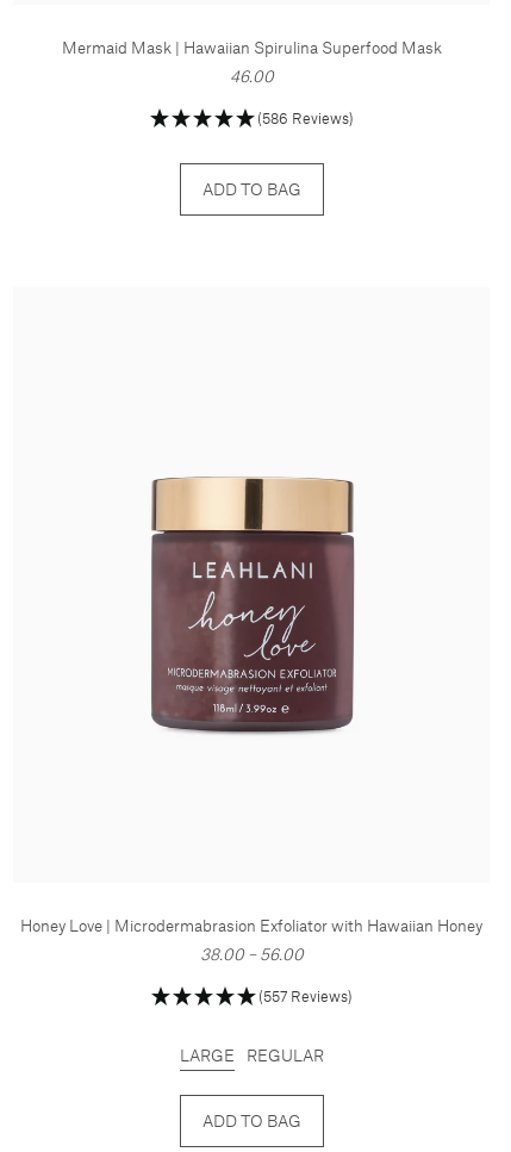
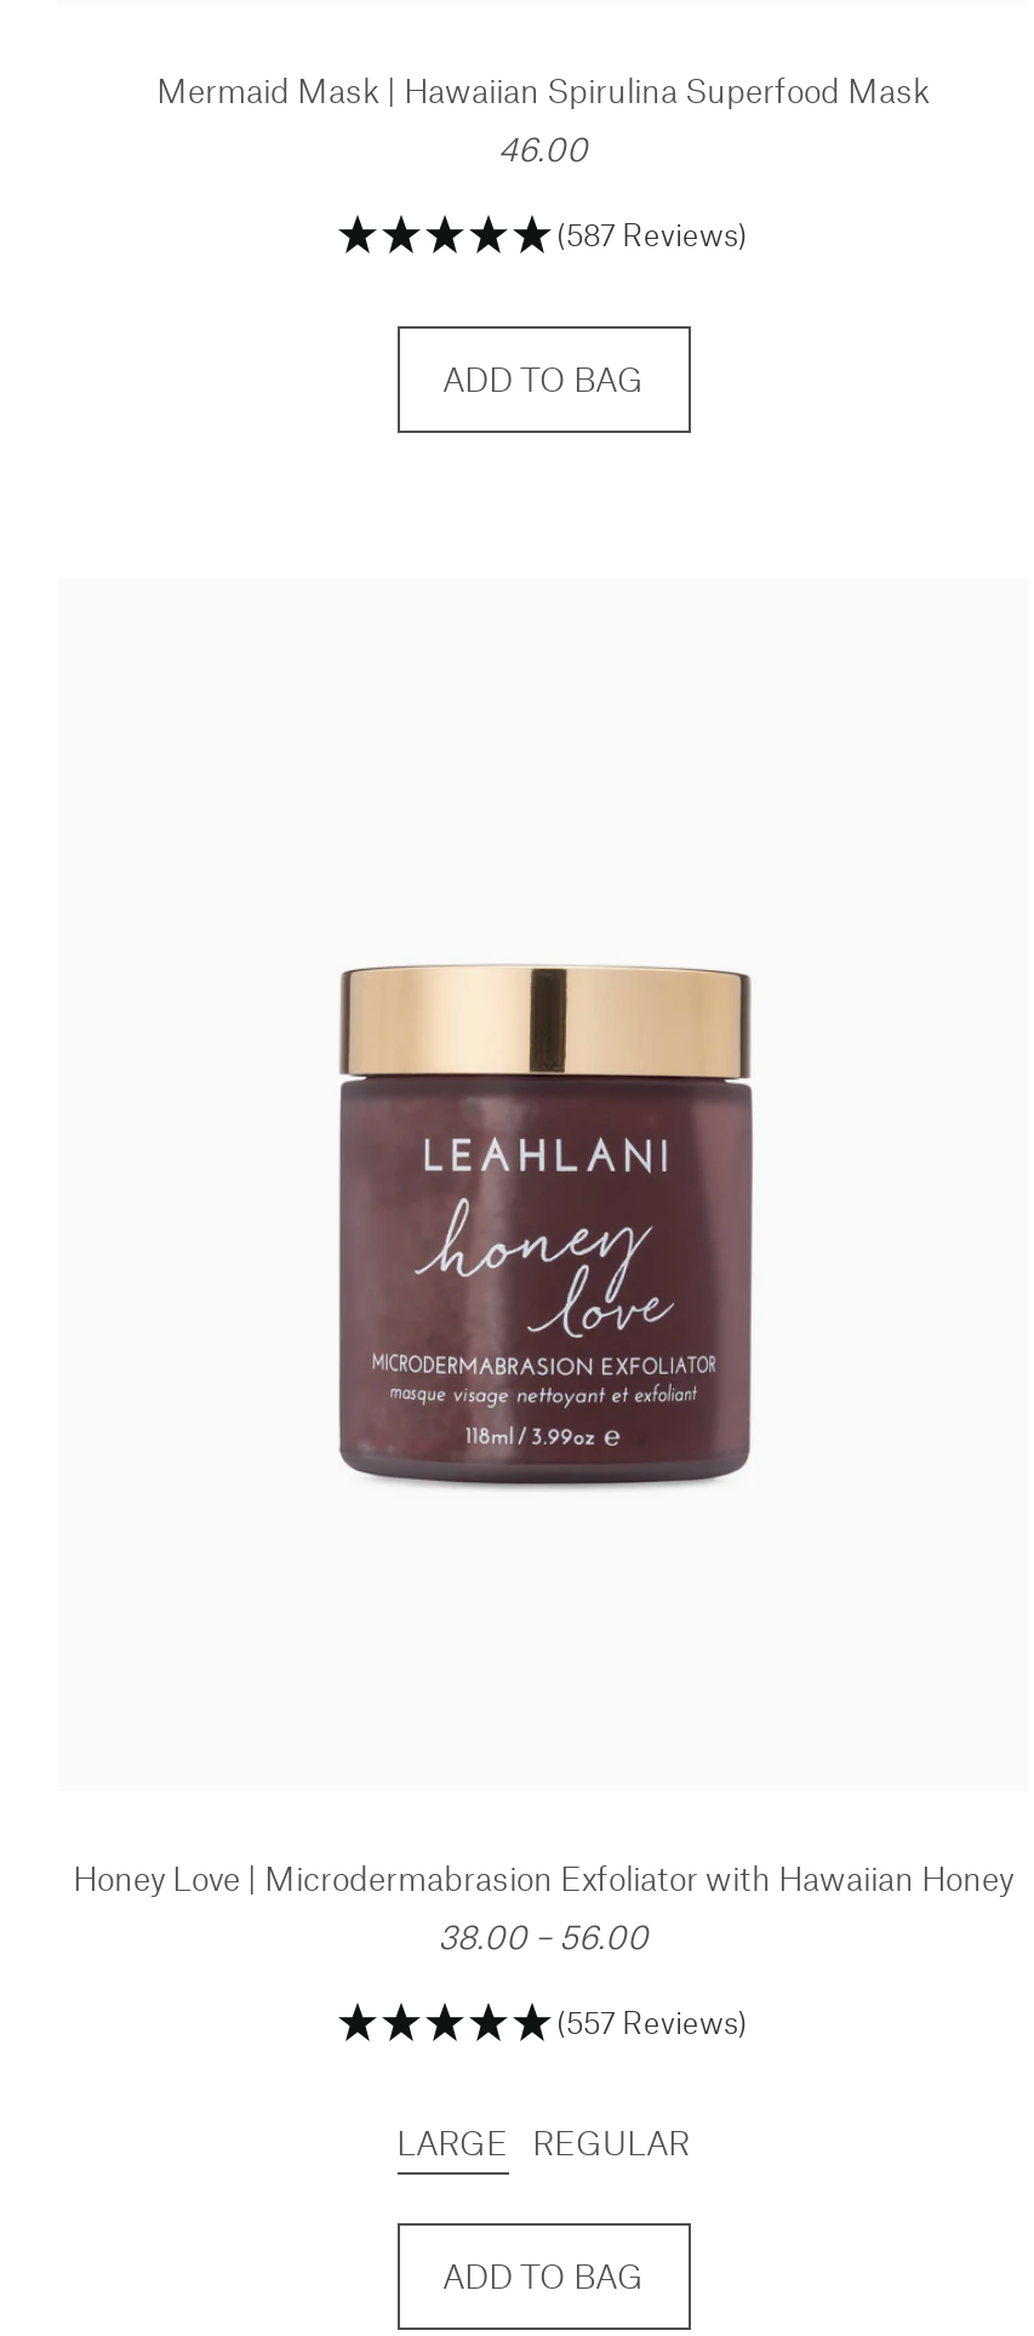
- (586 Reviews)
+ (587 Reviews)
